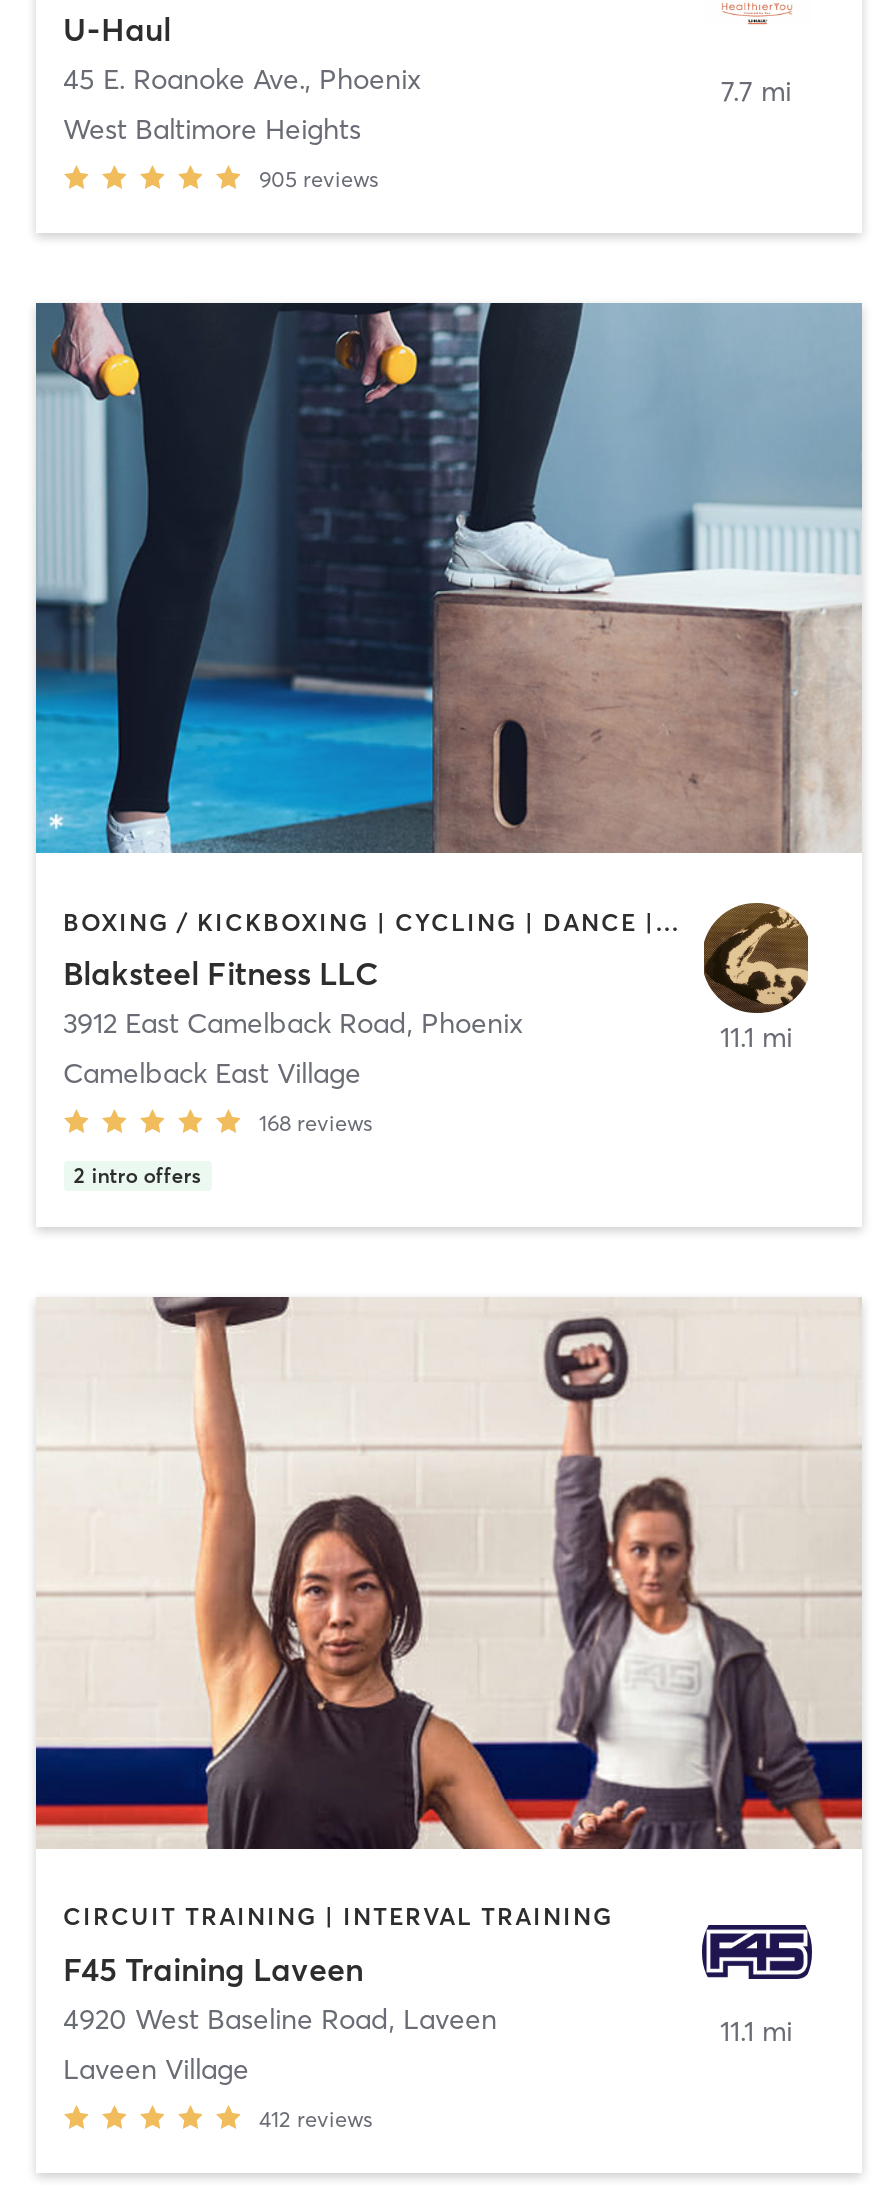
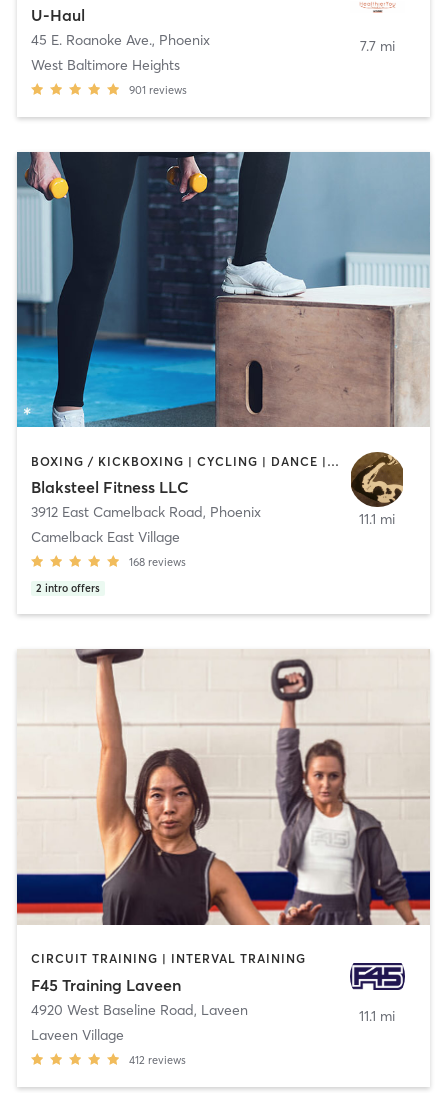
- 905 reviews
+ 901 reviews
